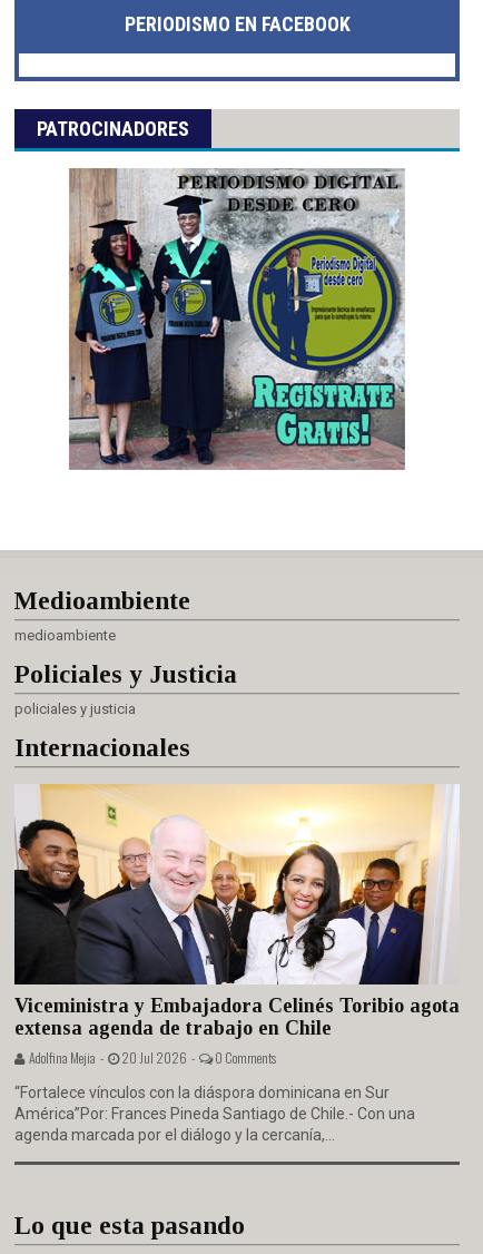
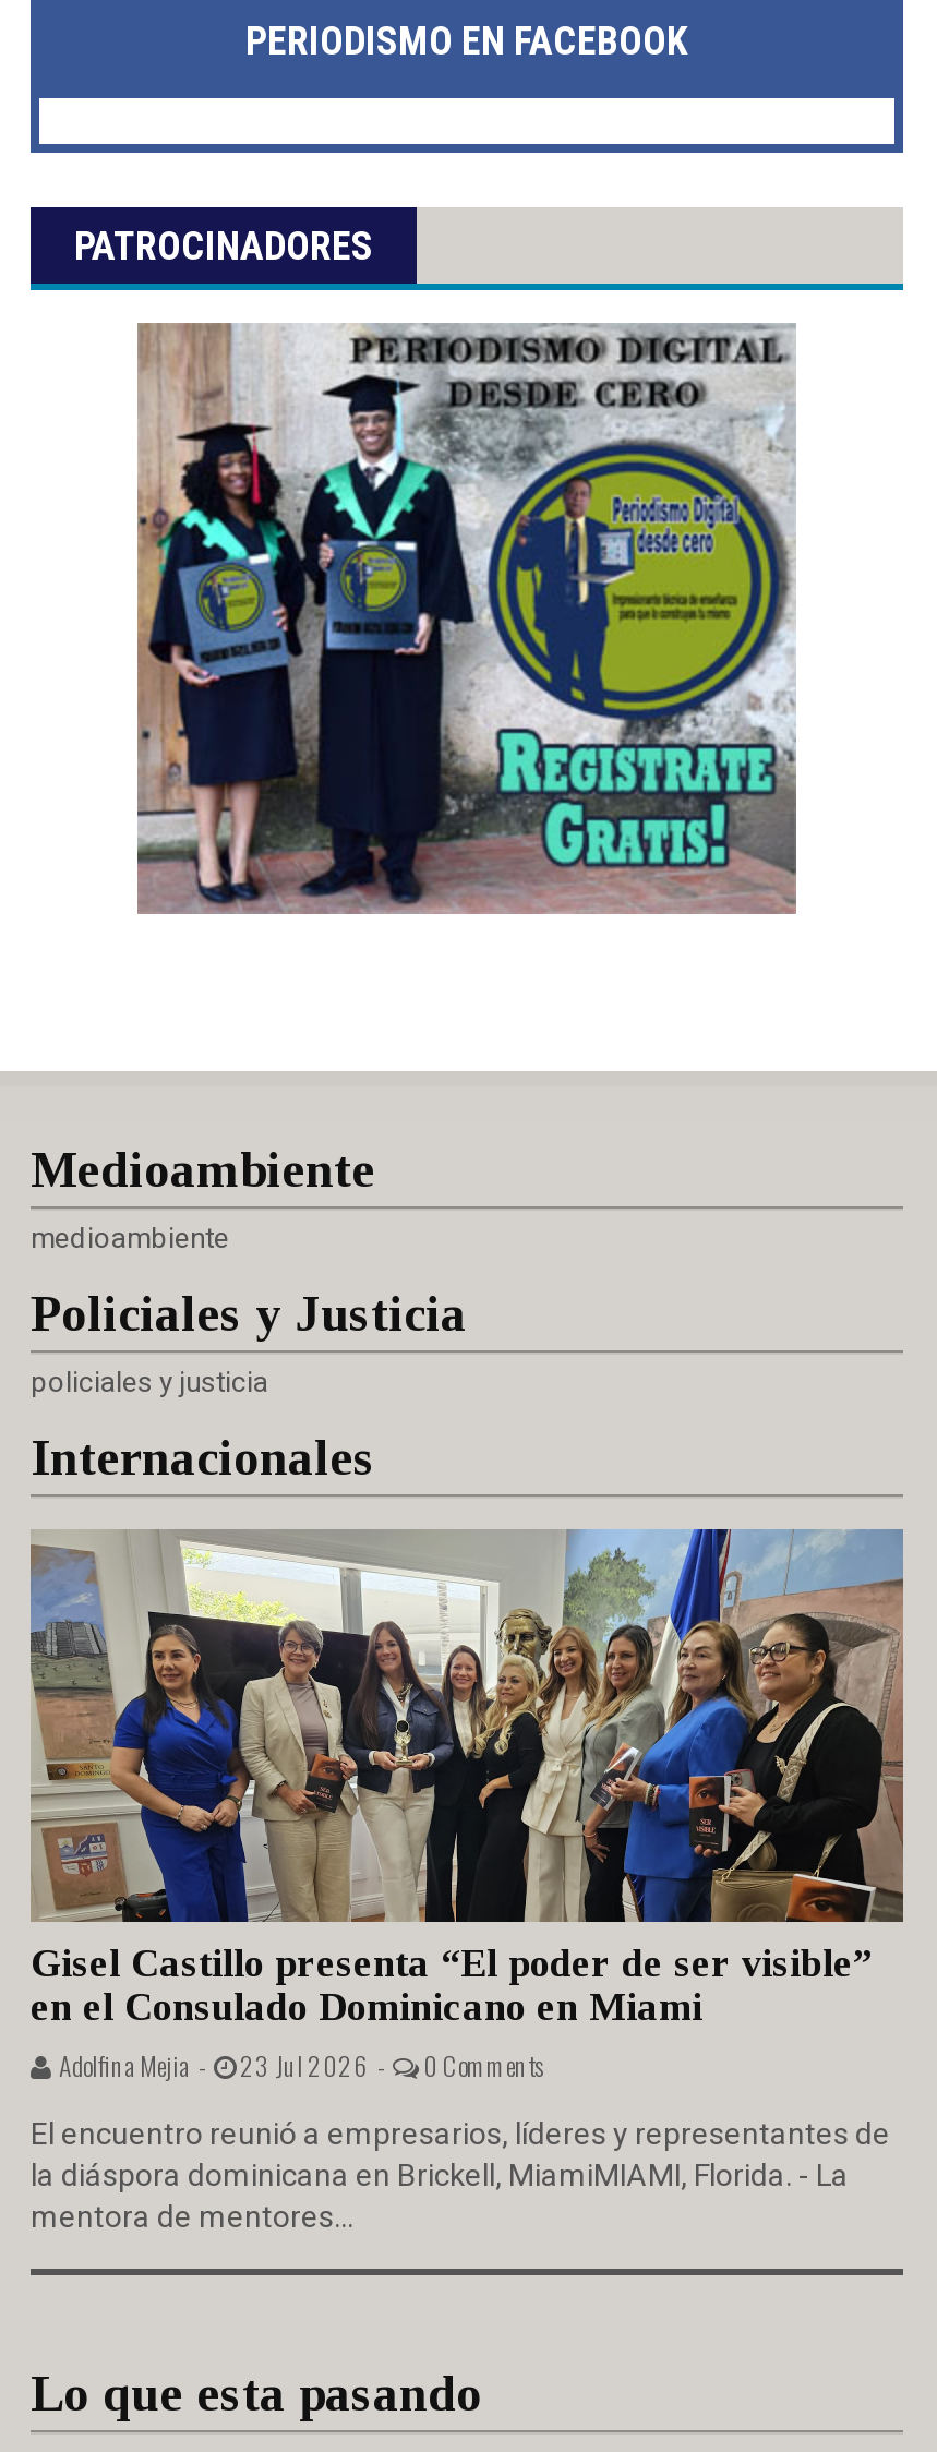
- [image]
- Viceministra y Embajadora Celinés Toribio agota
- extensa agenda de trabajo en Chile
- Adolfina Mejia - 20 Jul 2026 -
+ [image]
+ Gisel Castillo presenta “El poder de ser visible”
+ en el Consulado Dominicano en Miami
+ Adolfina Mejia - 23 Jul 2026 -

- “Fortalece vínculos con la diáspora dominicana en Sur
- América”Por: Frances Pineda Santiago de Chile.- Con una
- agenda marcada por el diálogo y la cercanía,...
+ El encuentro reunió a empresarios, líderes y representantes de
+ la diáspora dominicana en Brickell, MiamiMIAMI, Florida. - La
+ mentora de mentores...
